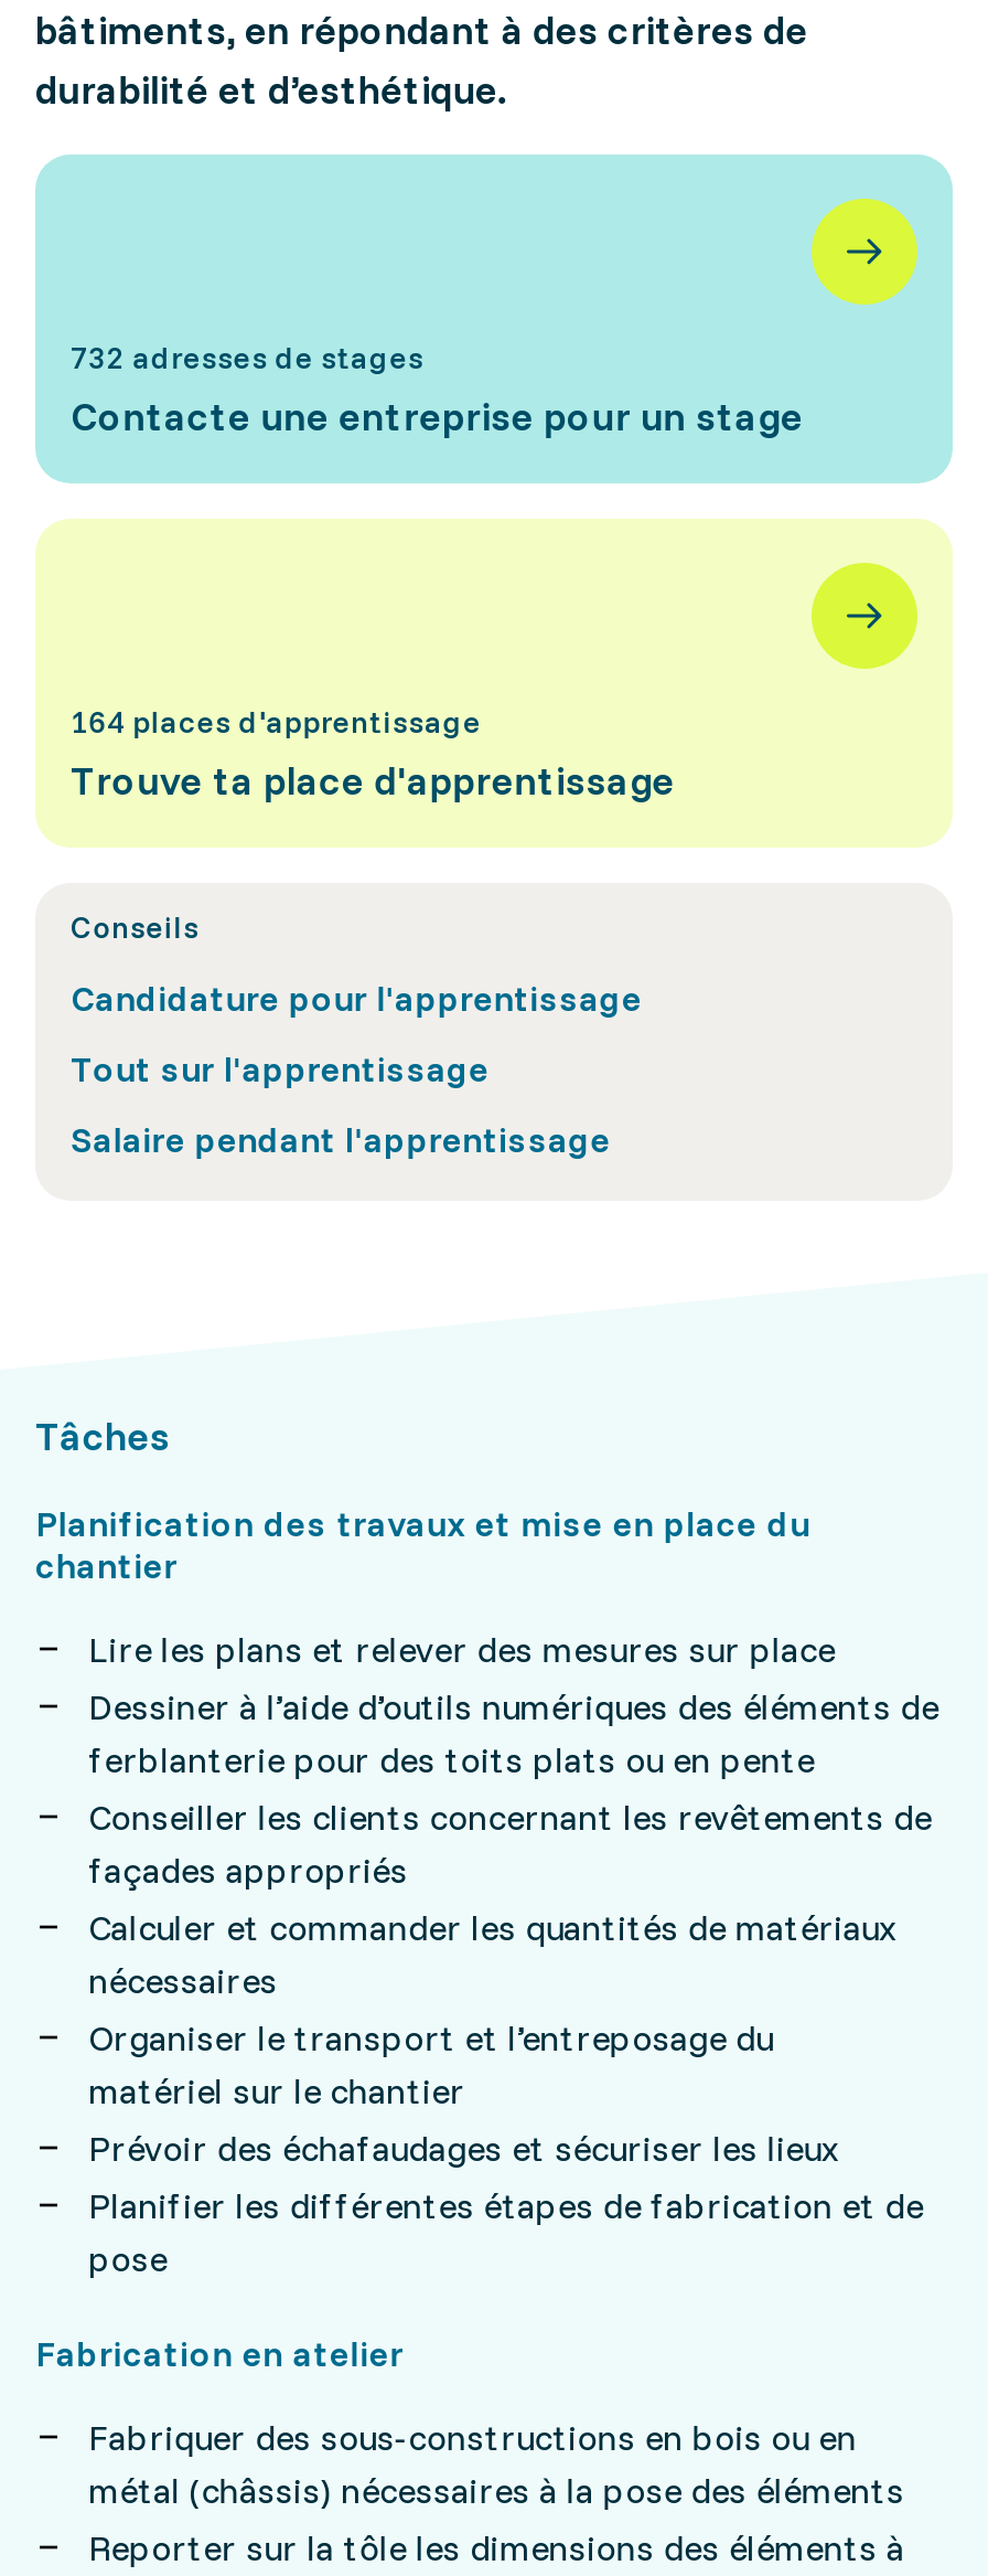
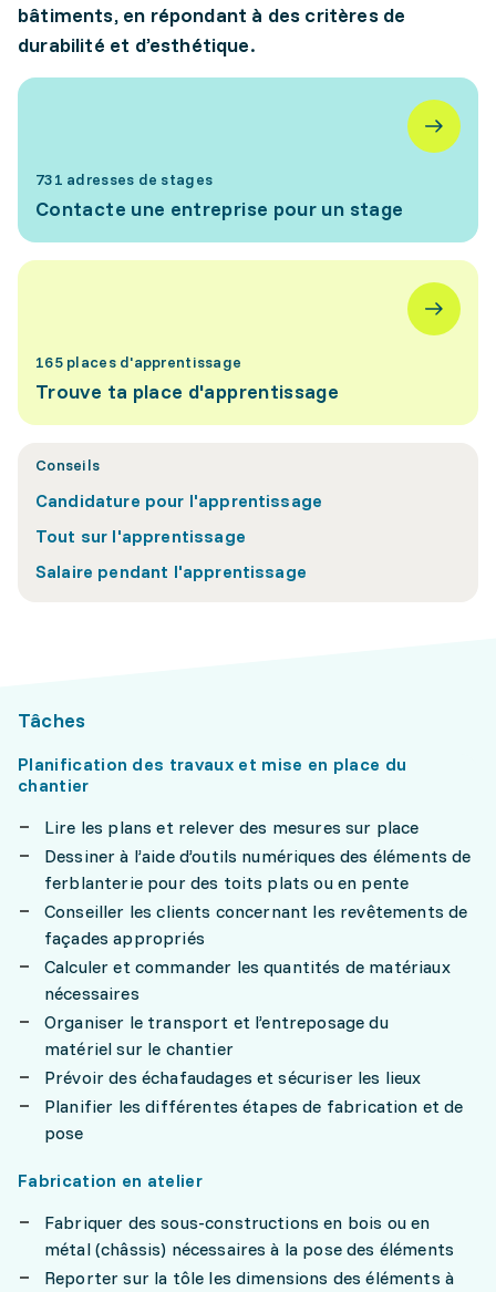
- 732 adresses de stages
+ 731 adresses de stages

- 164 places d'apprentissage
+ 165 places d'apprentissage
